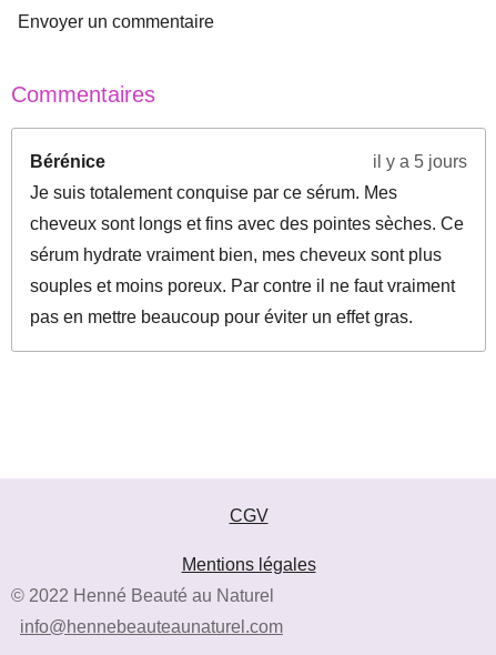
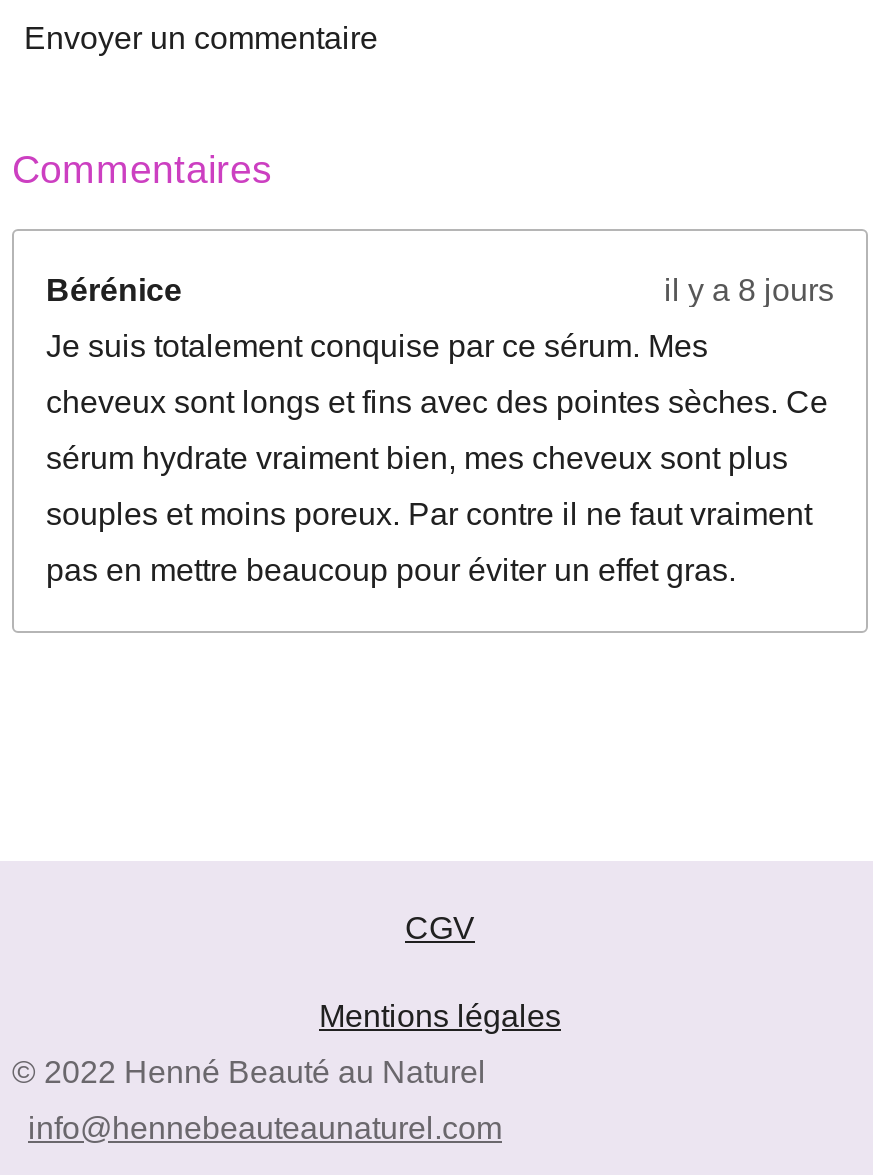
- il y a 5 jours
+ il y a 8 jours
